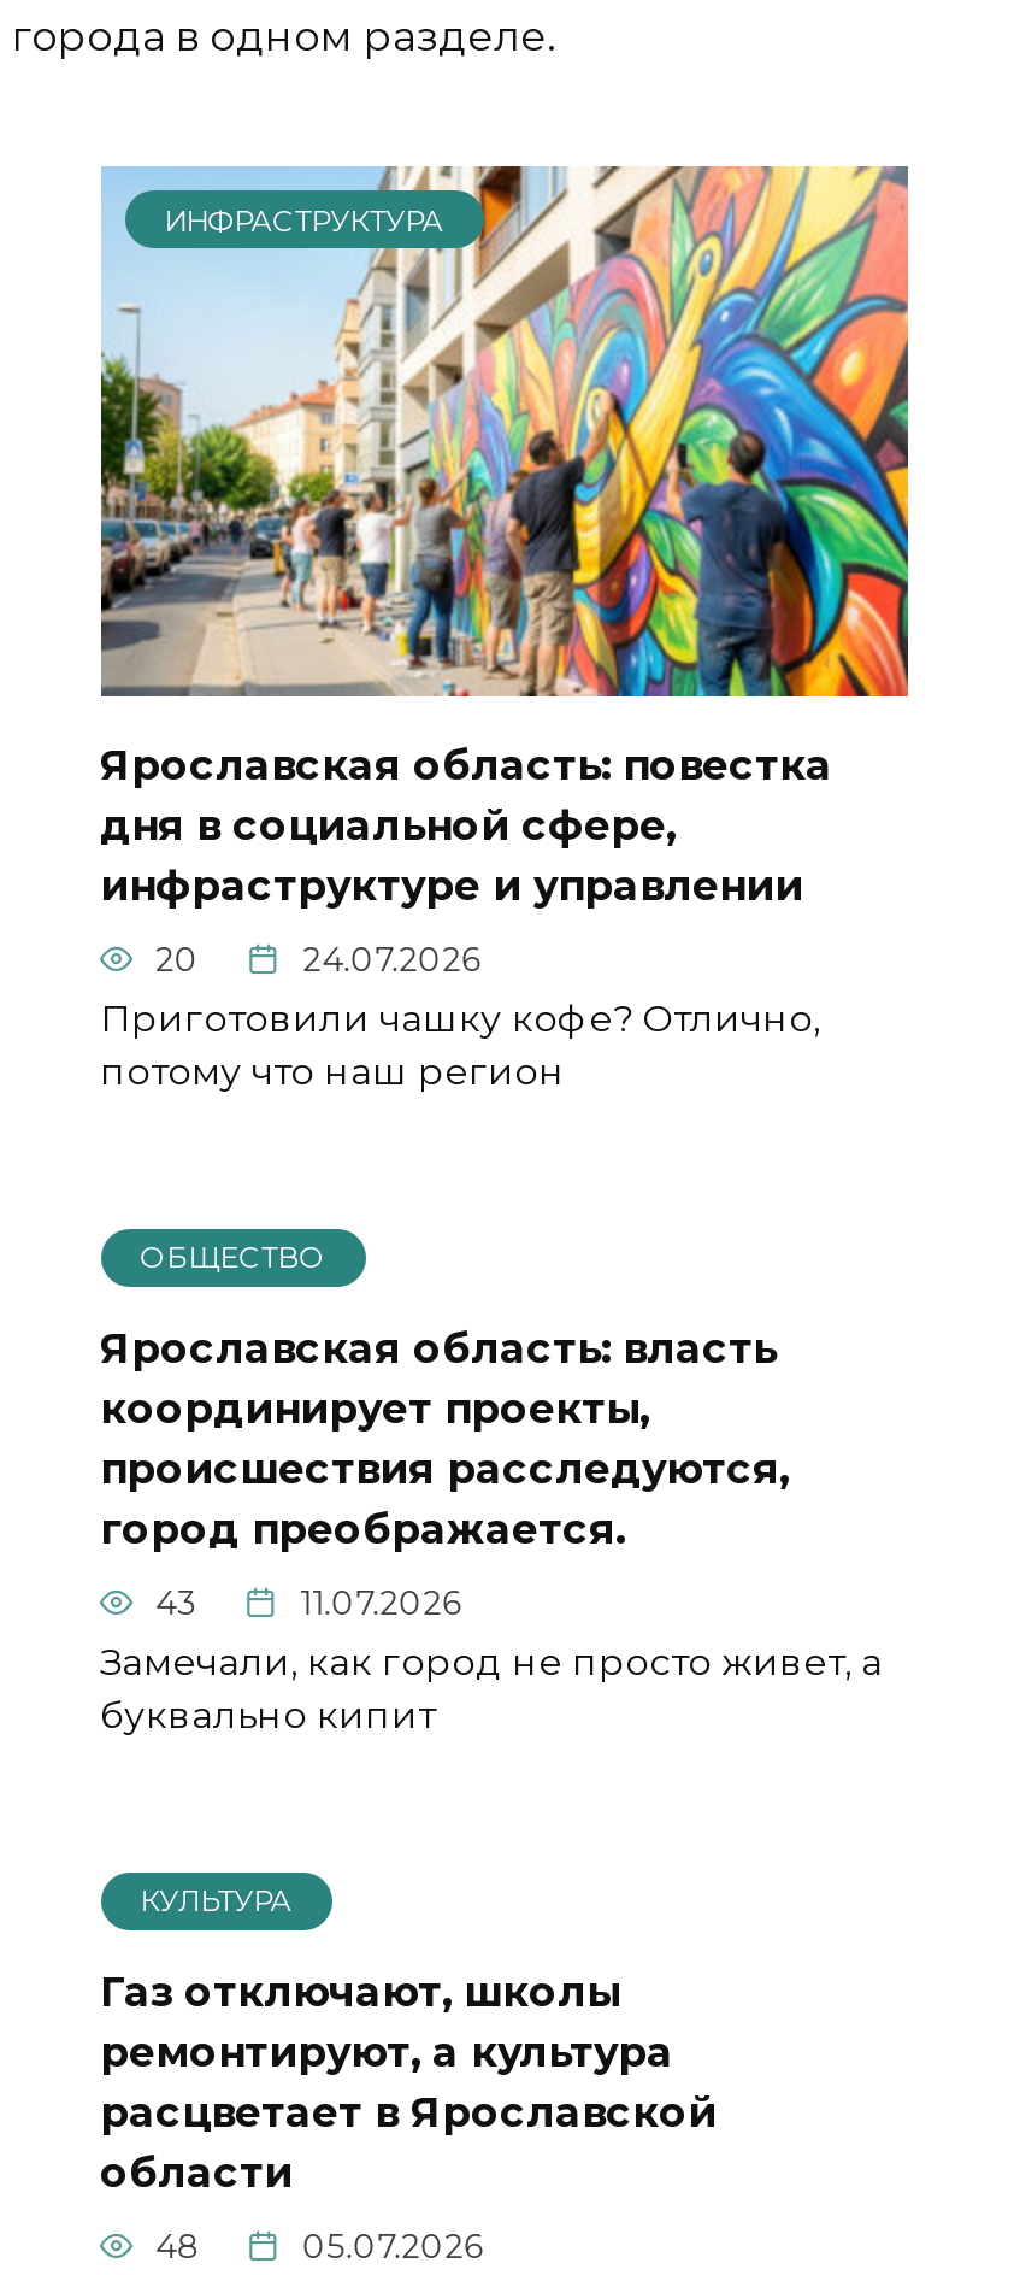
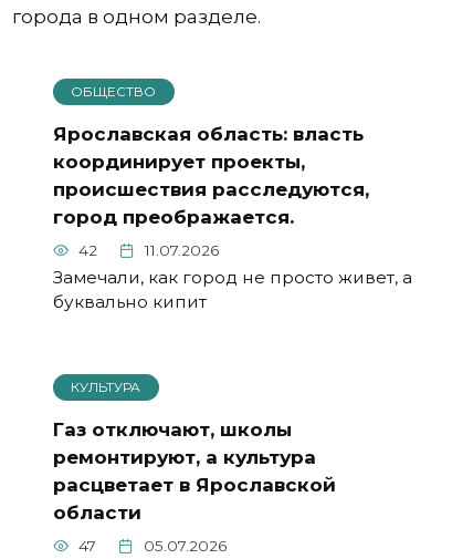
- [image]
- ИНФРАСТРУКТУРА

- Ярославская область: повестка
- дня в социальной сфере,
- инфраструктуре и управлении
- 20
- 24.07.2026
- Приготовили чашку кофе? Отлично,
- потому что наш регион

- 43
+ 42

- 48
+ 47
